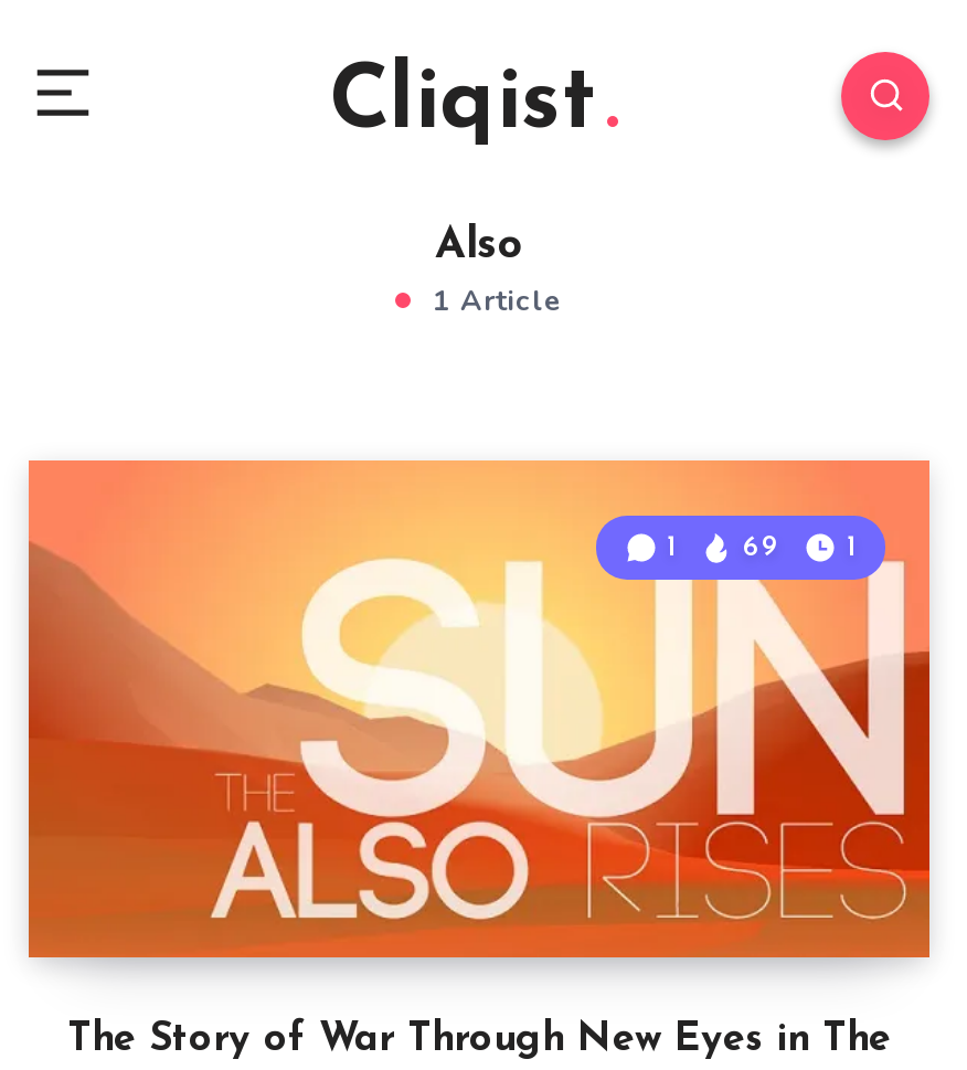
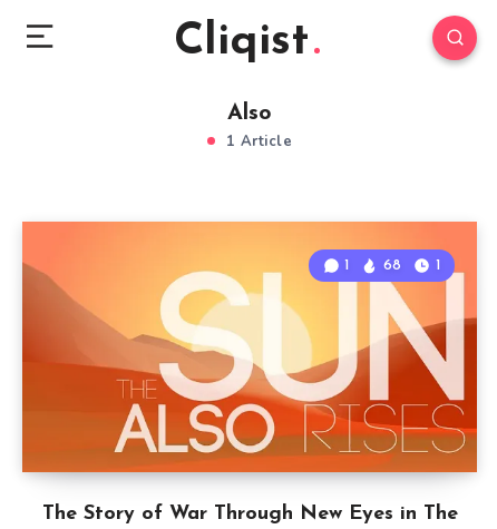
- 1 69 1
+ 1 68 1
